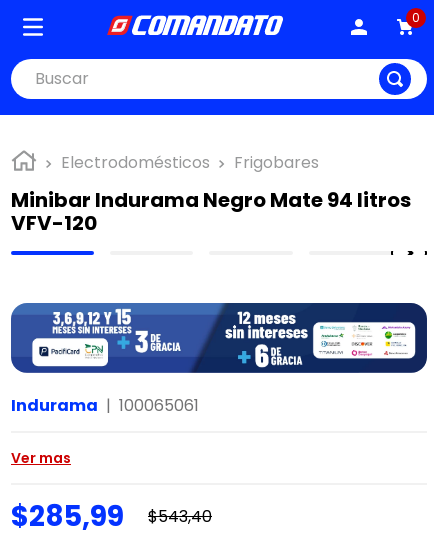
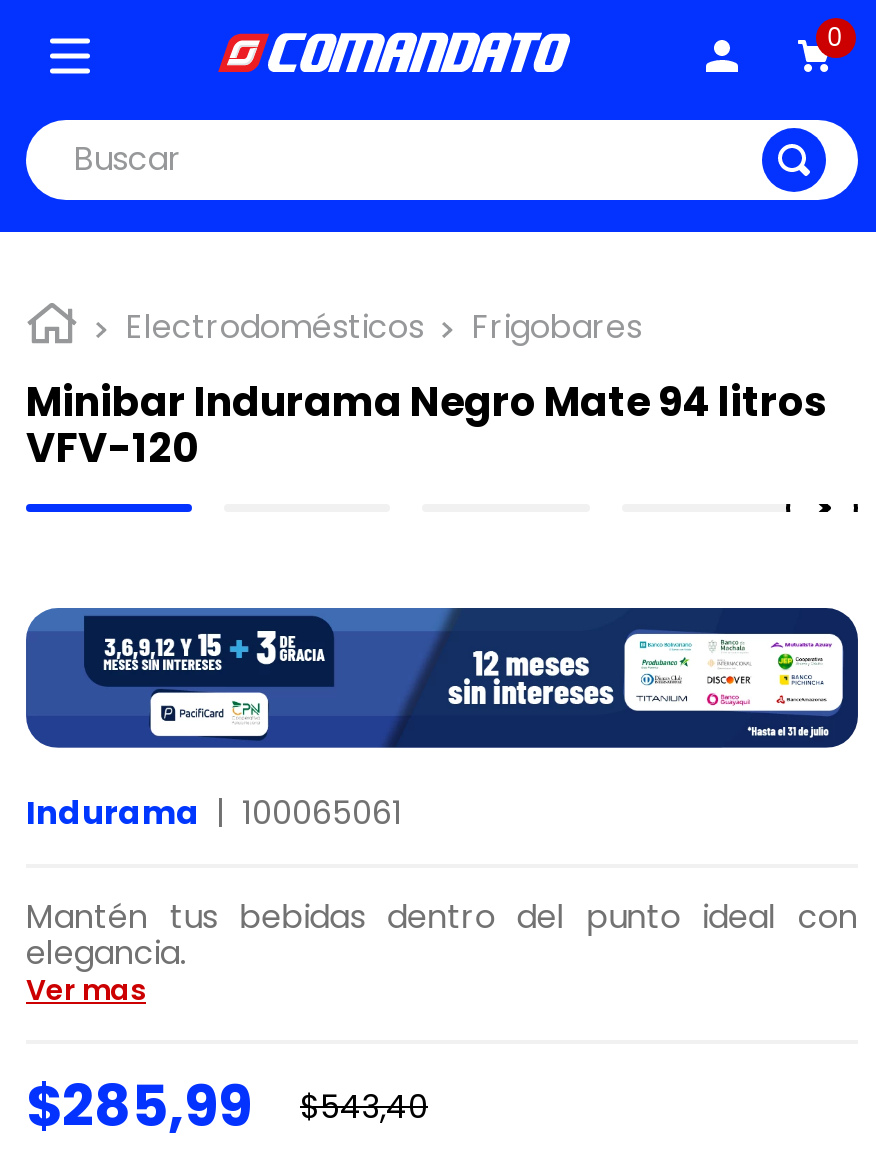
- [image]
+ [image]

- [image]
+ [image]

+ Mantén tus bebidas dentro del punto ideal con
+ elegancia.
